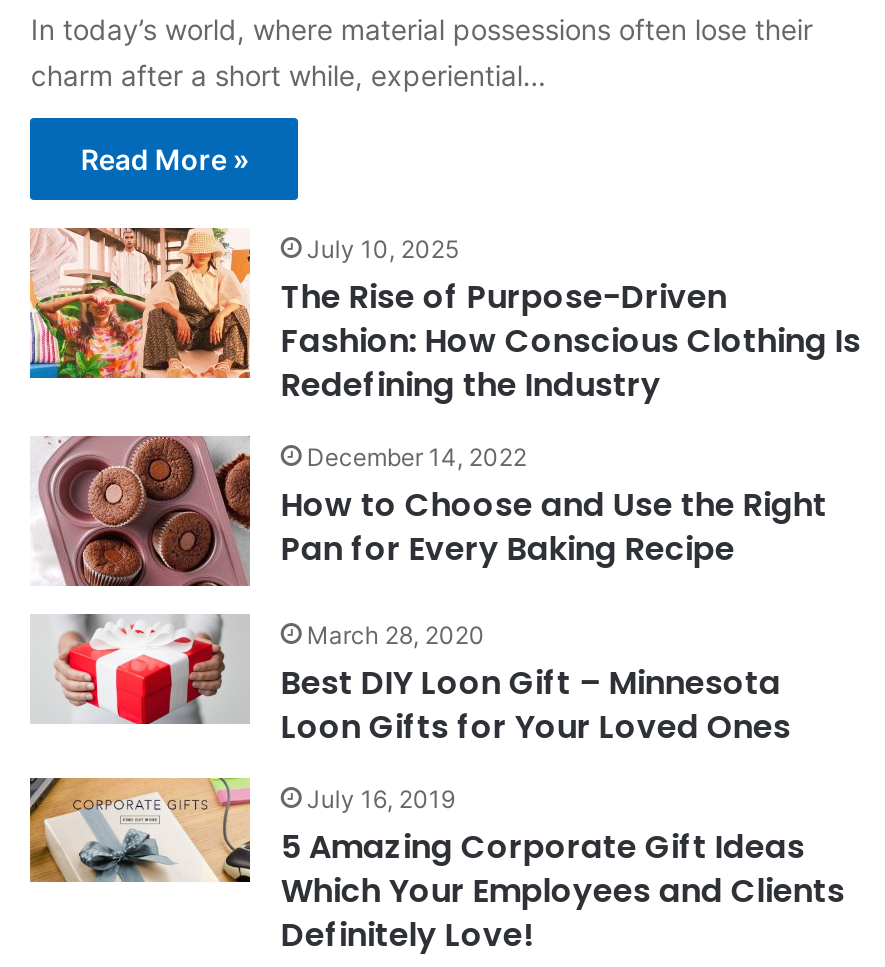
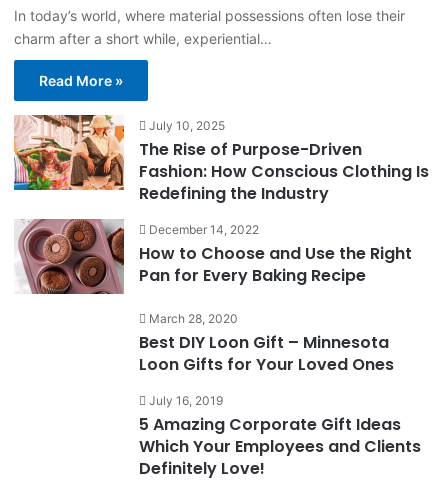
- [image]

- [image]
